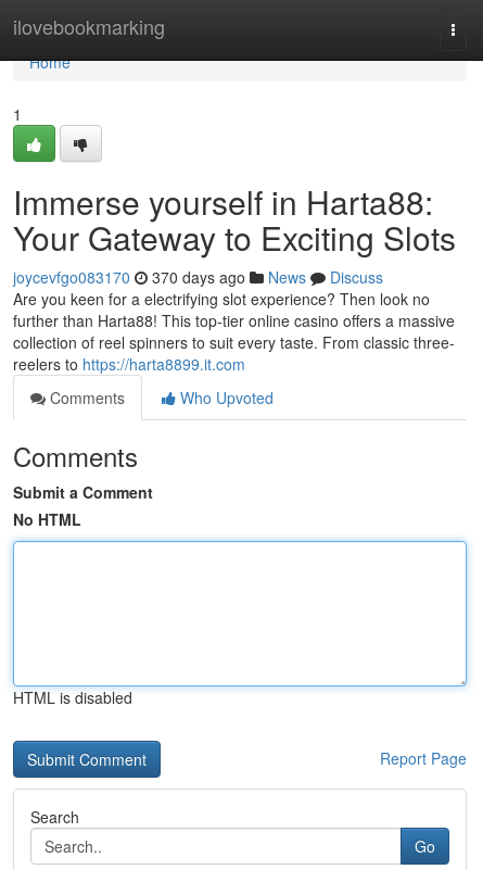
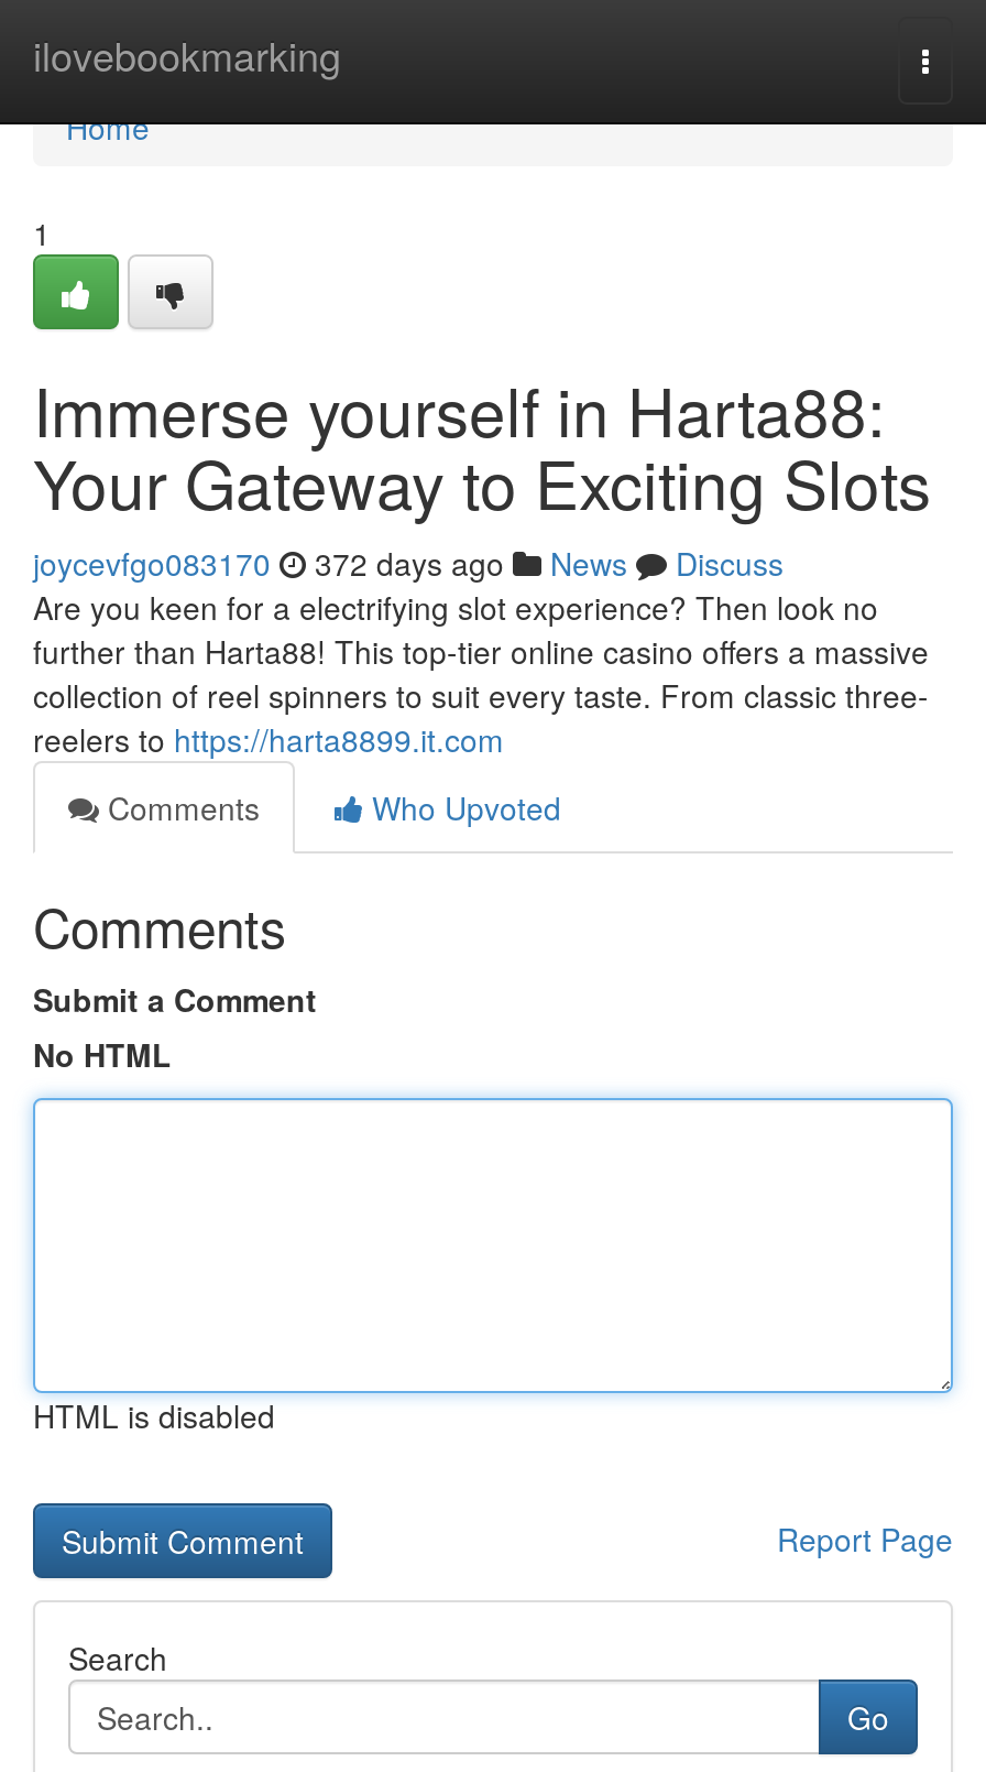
- joycevfgo083170 370 days ago News Discuss
+ joycevfgo083170 372 days ago News Discuss
